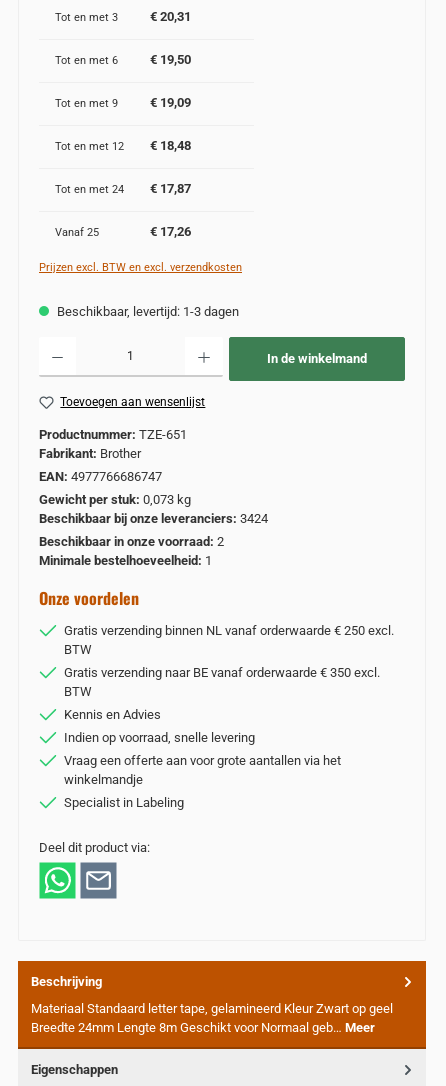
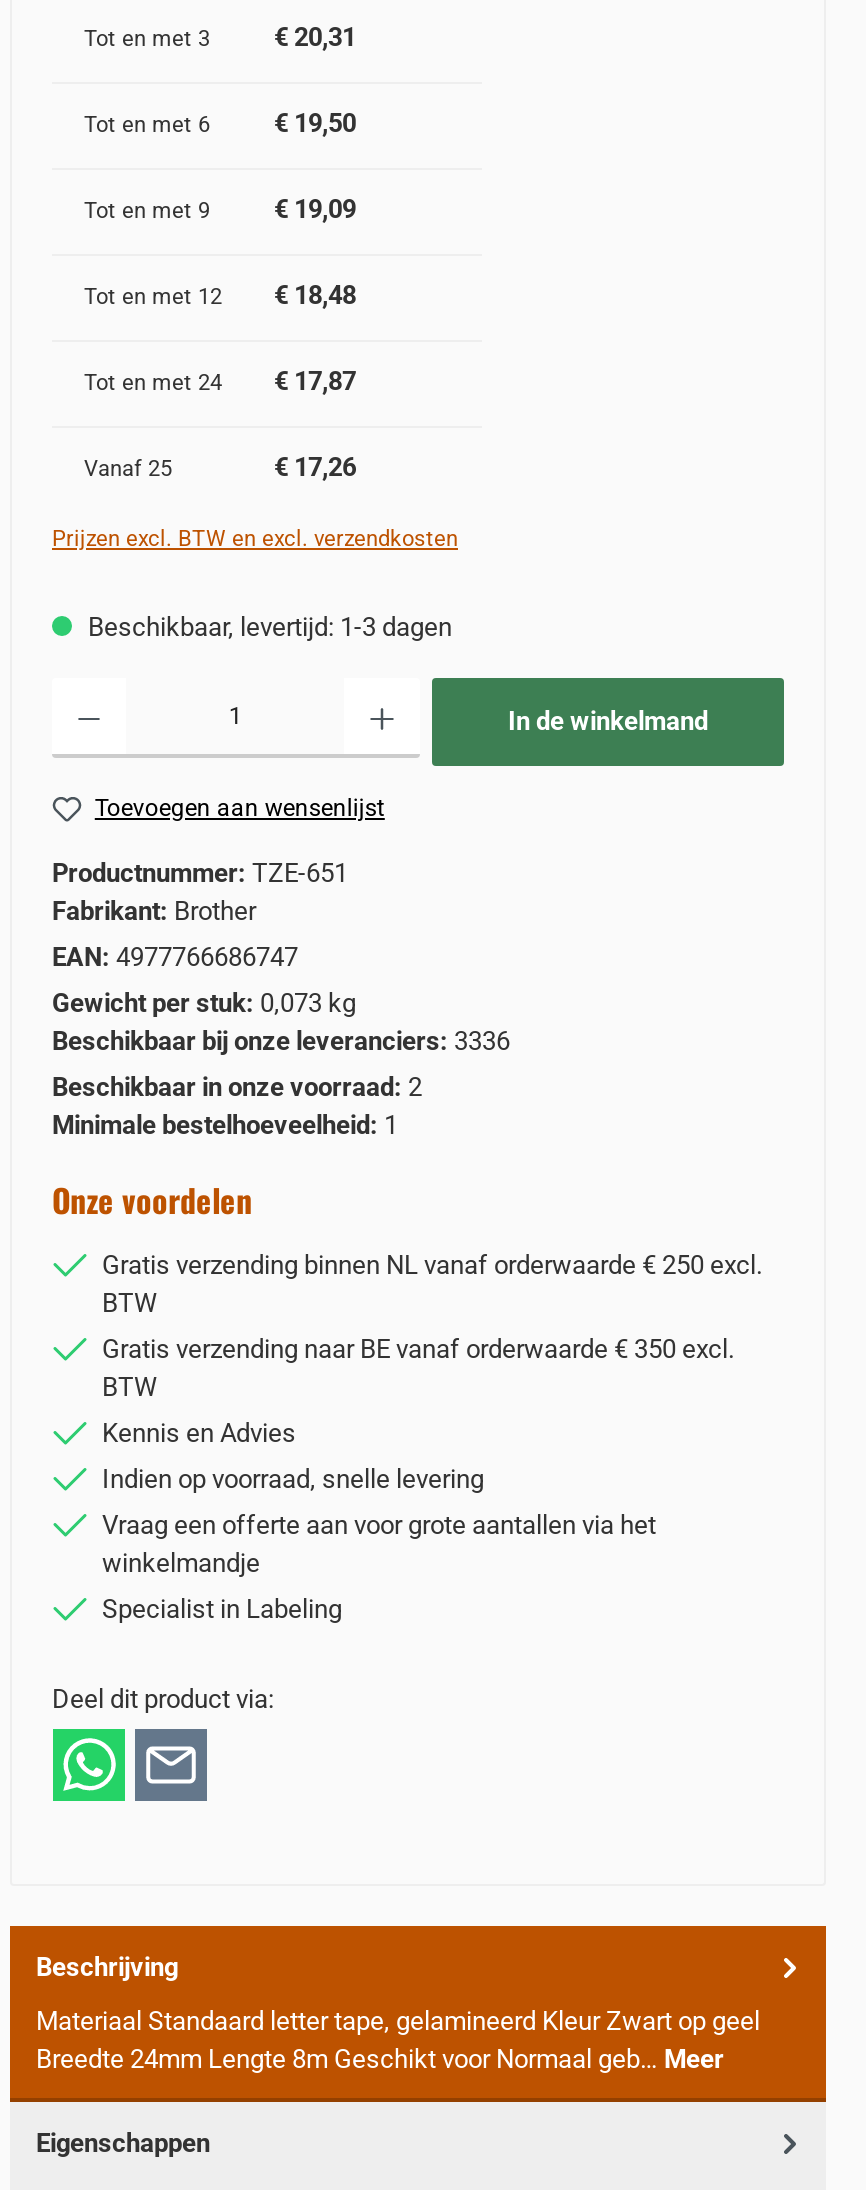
- Beschikbaar bij onze leveranciers: 3424
+ Beschikbaar bij onze leveranciers: 3336
